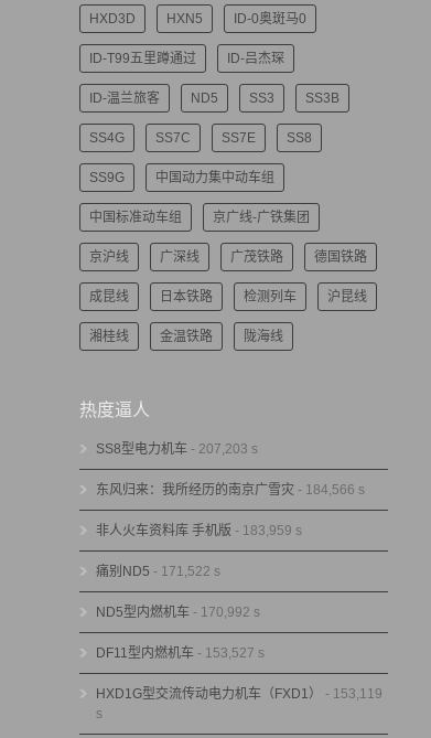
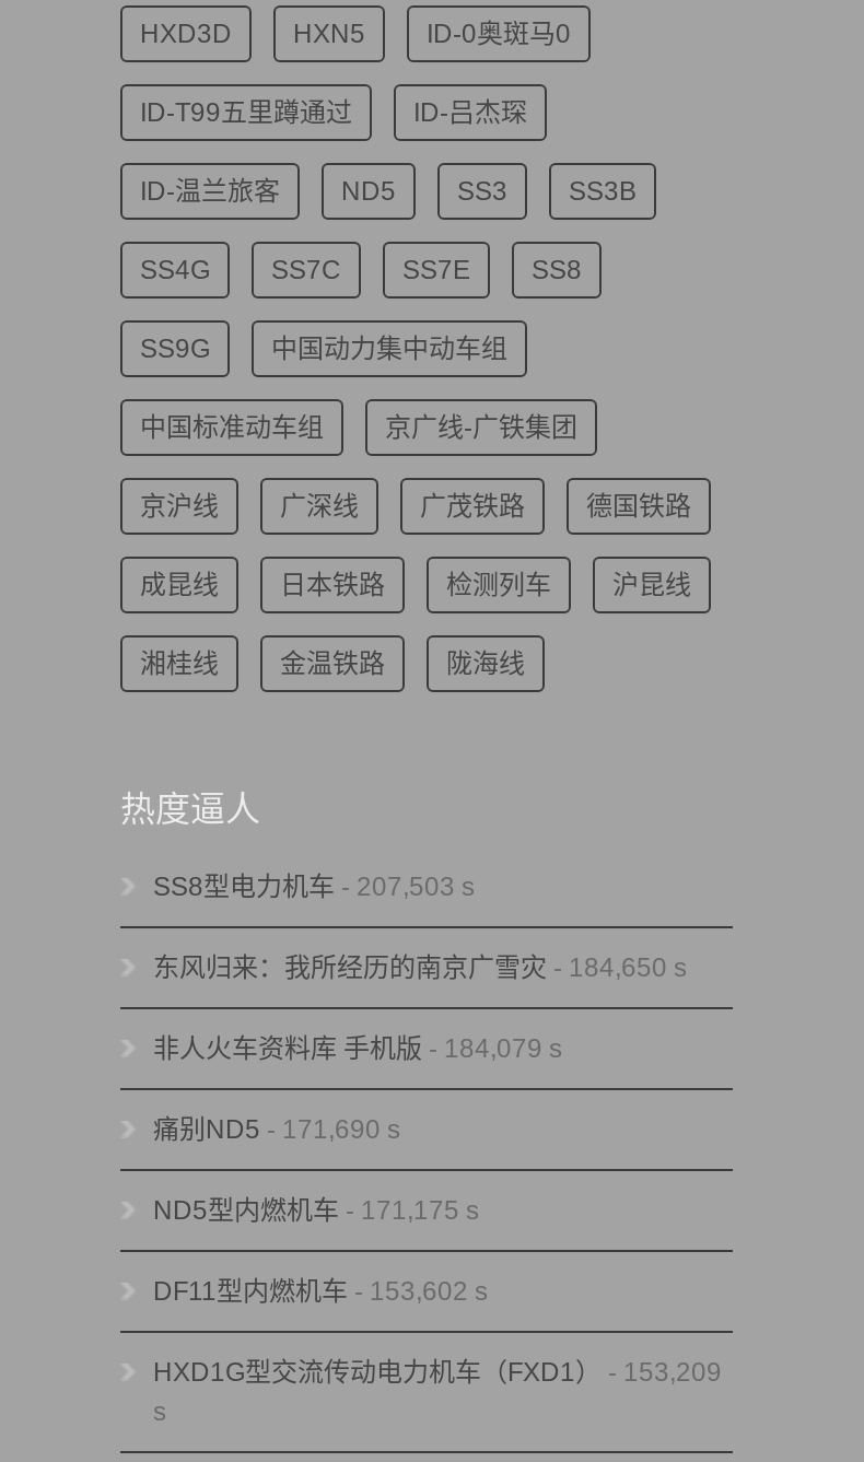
- SS8型电力机车- 207,203 s
+ SS8型电力机车- 207,503 s

- 东风归来：我所经历的南京广雪灾- 184,566 s
+ 东风归来：我所经历的南京广雪灾- 184,650 s

- 非人火车资料库 手机版- 183,959 s
+ 非人火车资料库 手机版- 184,079 s

- 痛别ND5 - 171,522 s
+ 痛别ND5 - 171,690 s

- ND5型内燃机车- 170,992 s
+ ND5型内燃机车- 171,175 s

- DF11型内燃机车- 153,527 s
+ DF11型内燃机车- 153,602 s

- HXD1G型交流传动电力机车（FXD1）- 153,119
+ HXD1G型交流传动电力机车（FXD1）- 153,209
